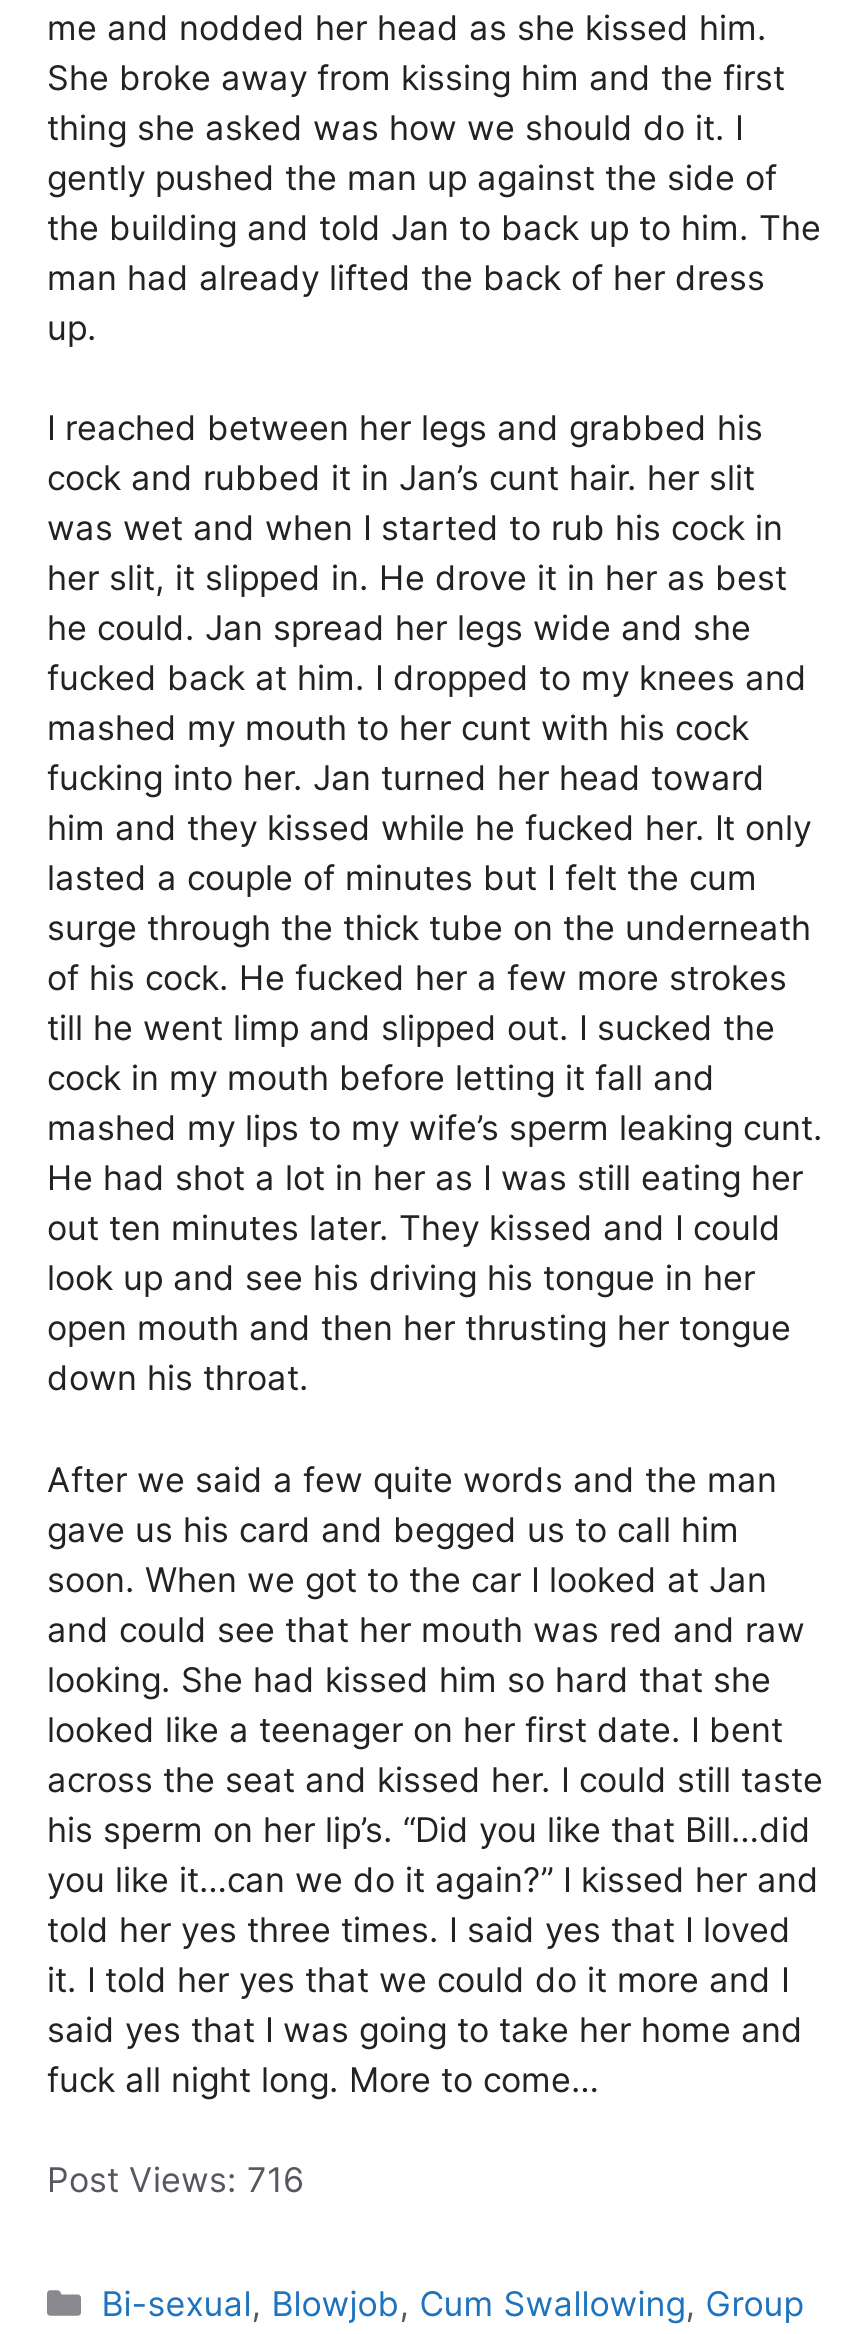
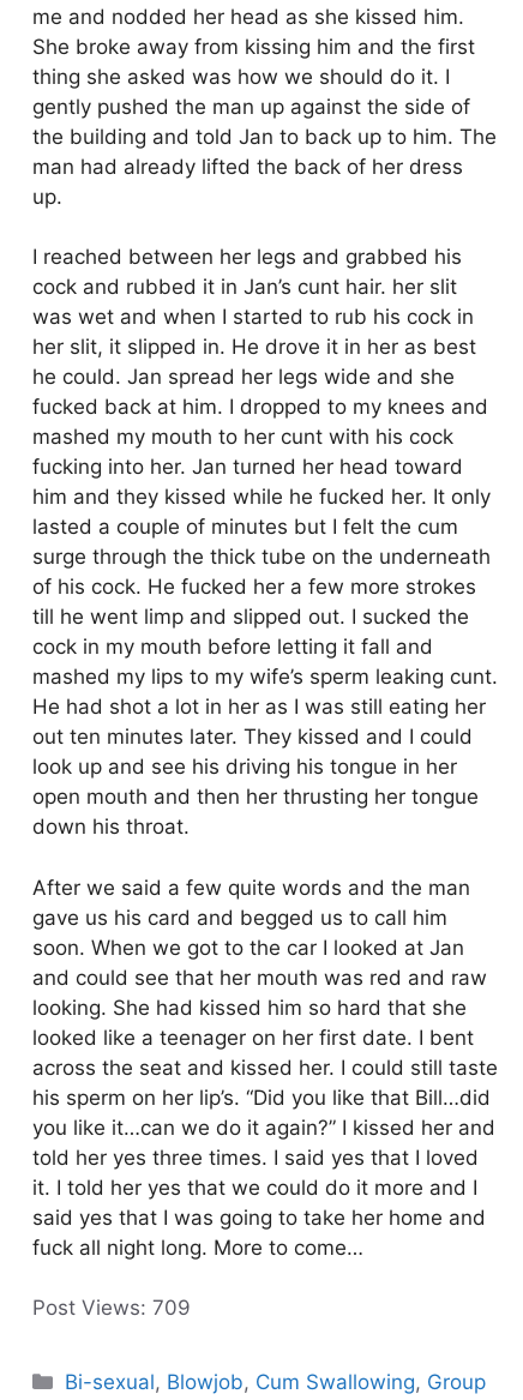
- Post Views: 716
+ Post Views: 709
